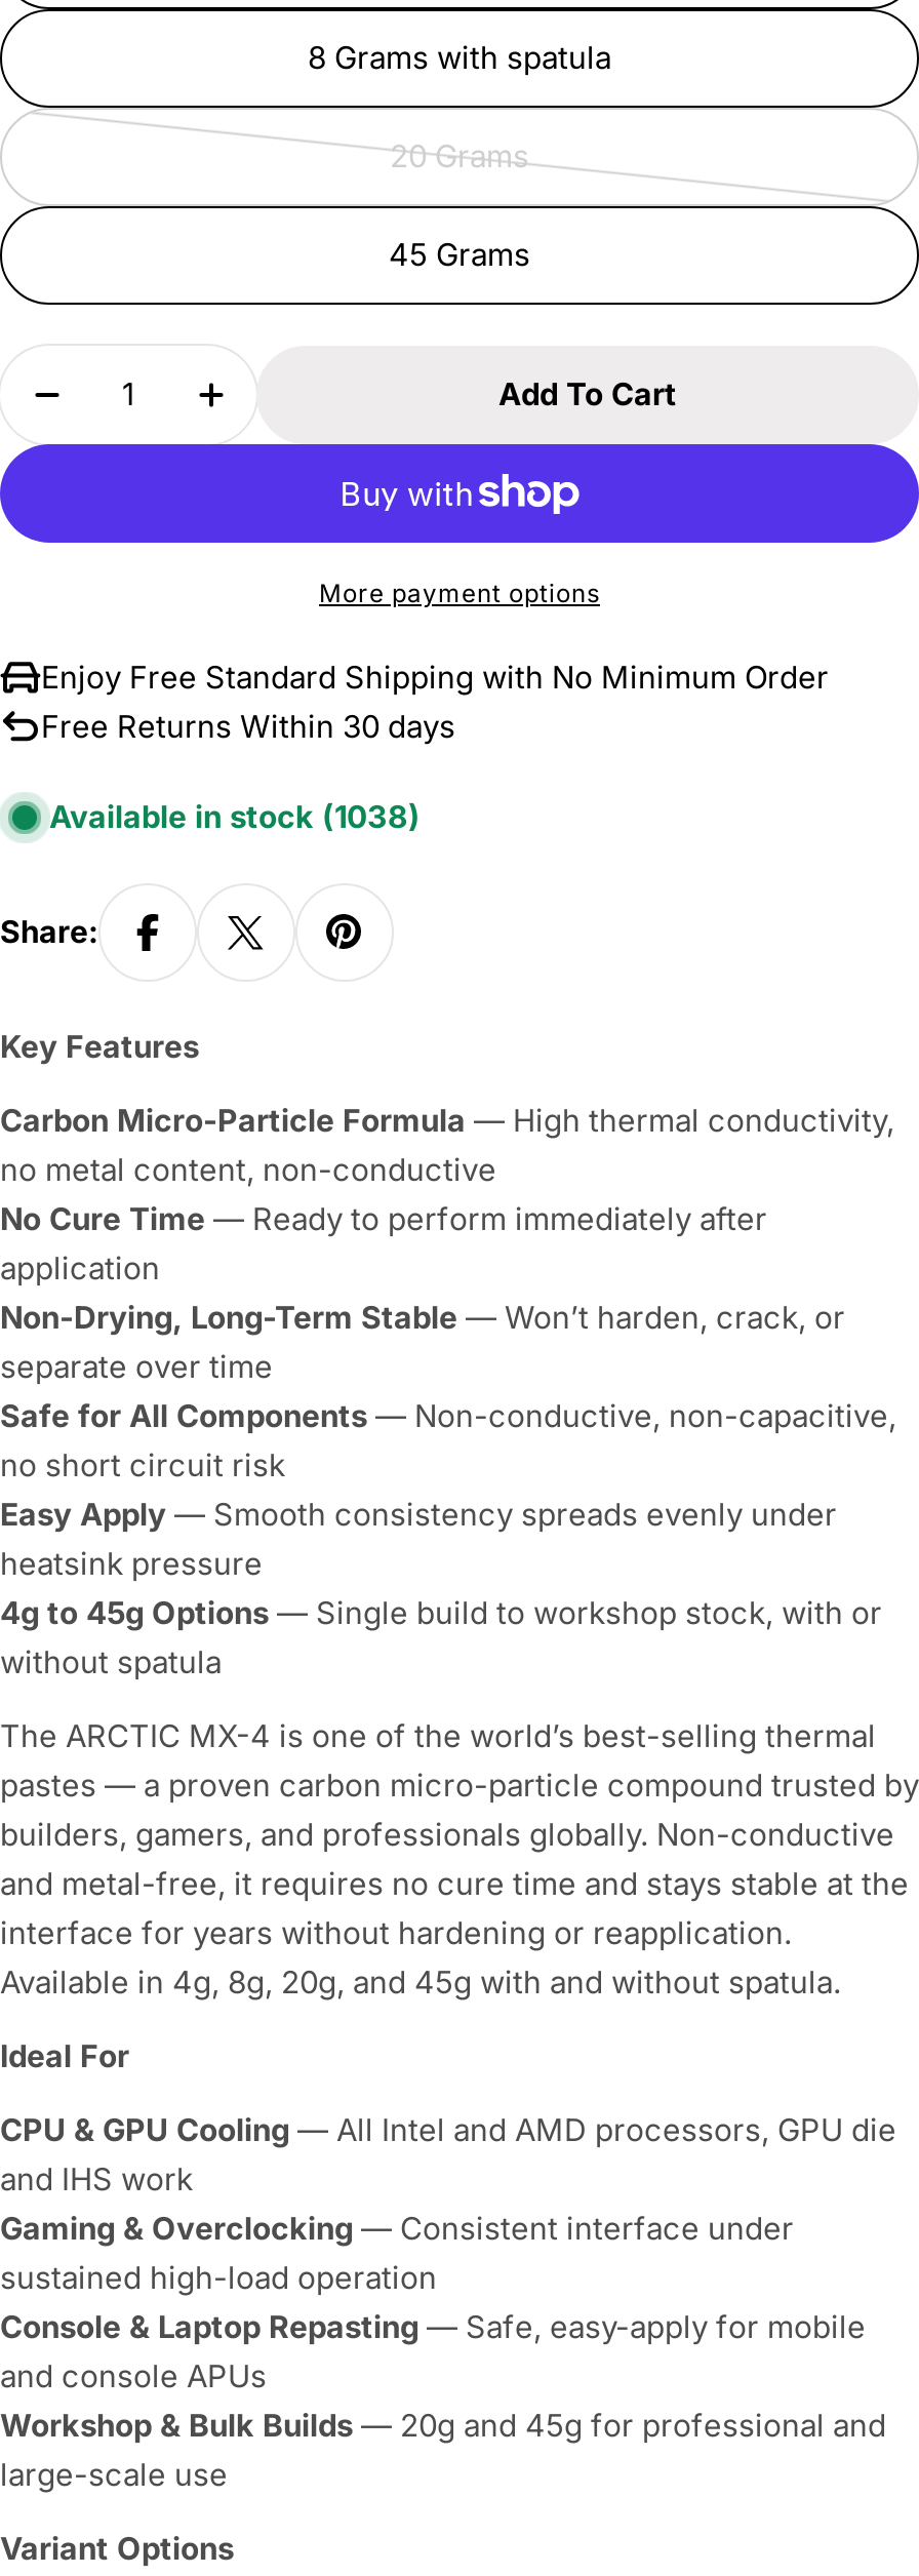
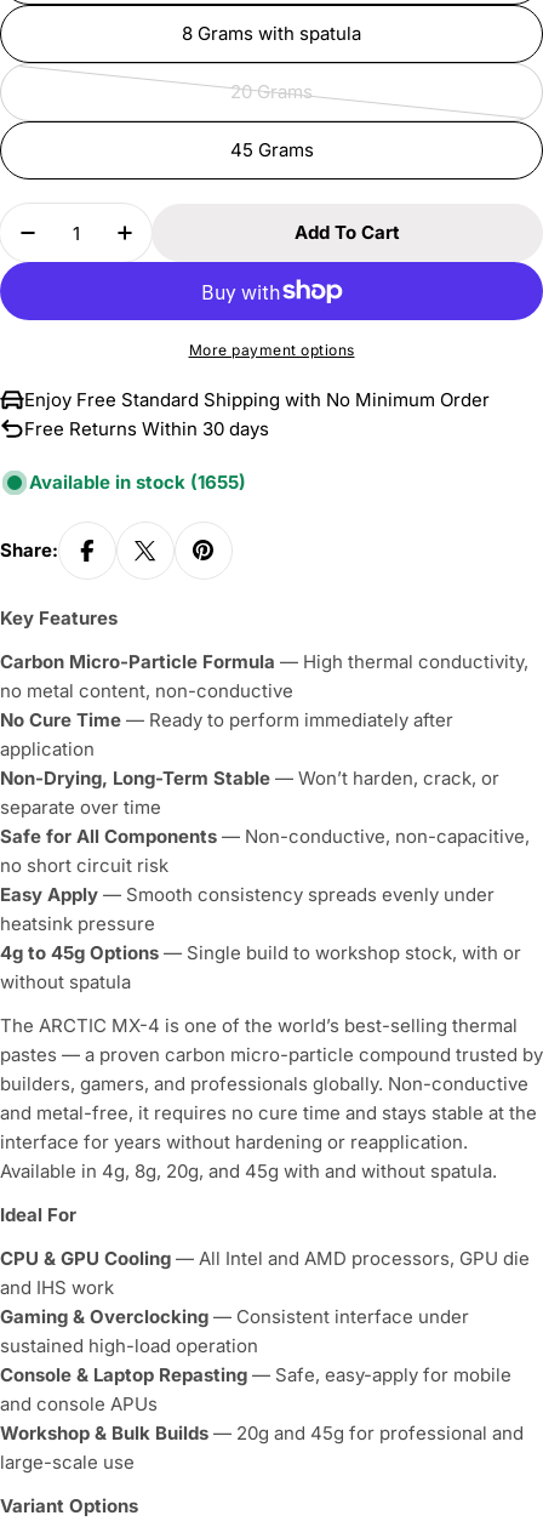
- Available in stock (1038)
+ Available in stock (1655)
